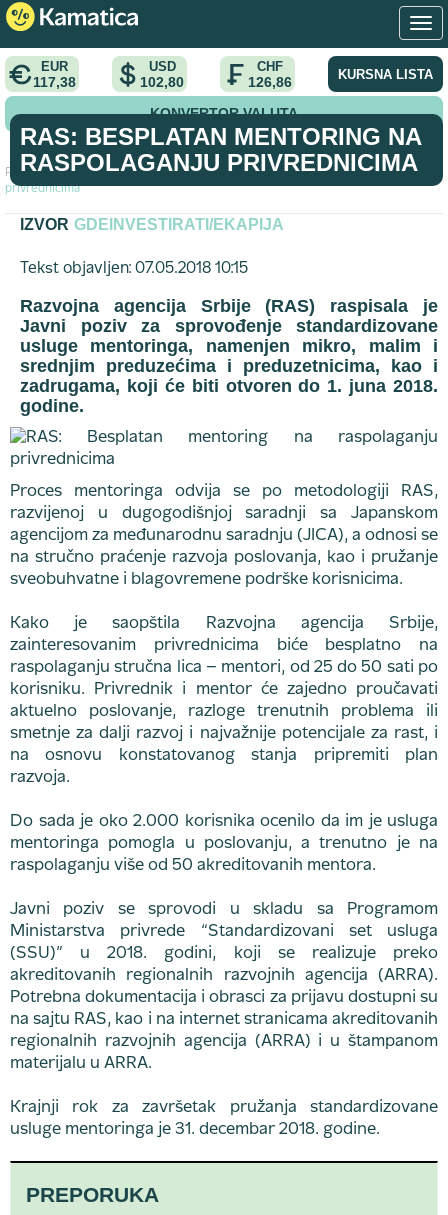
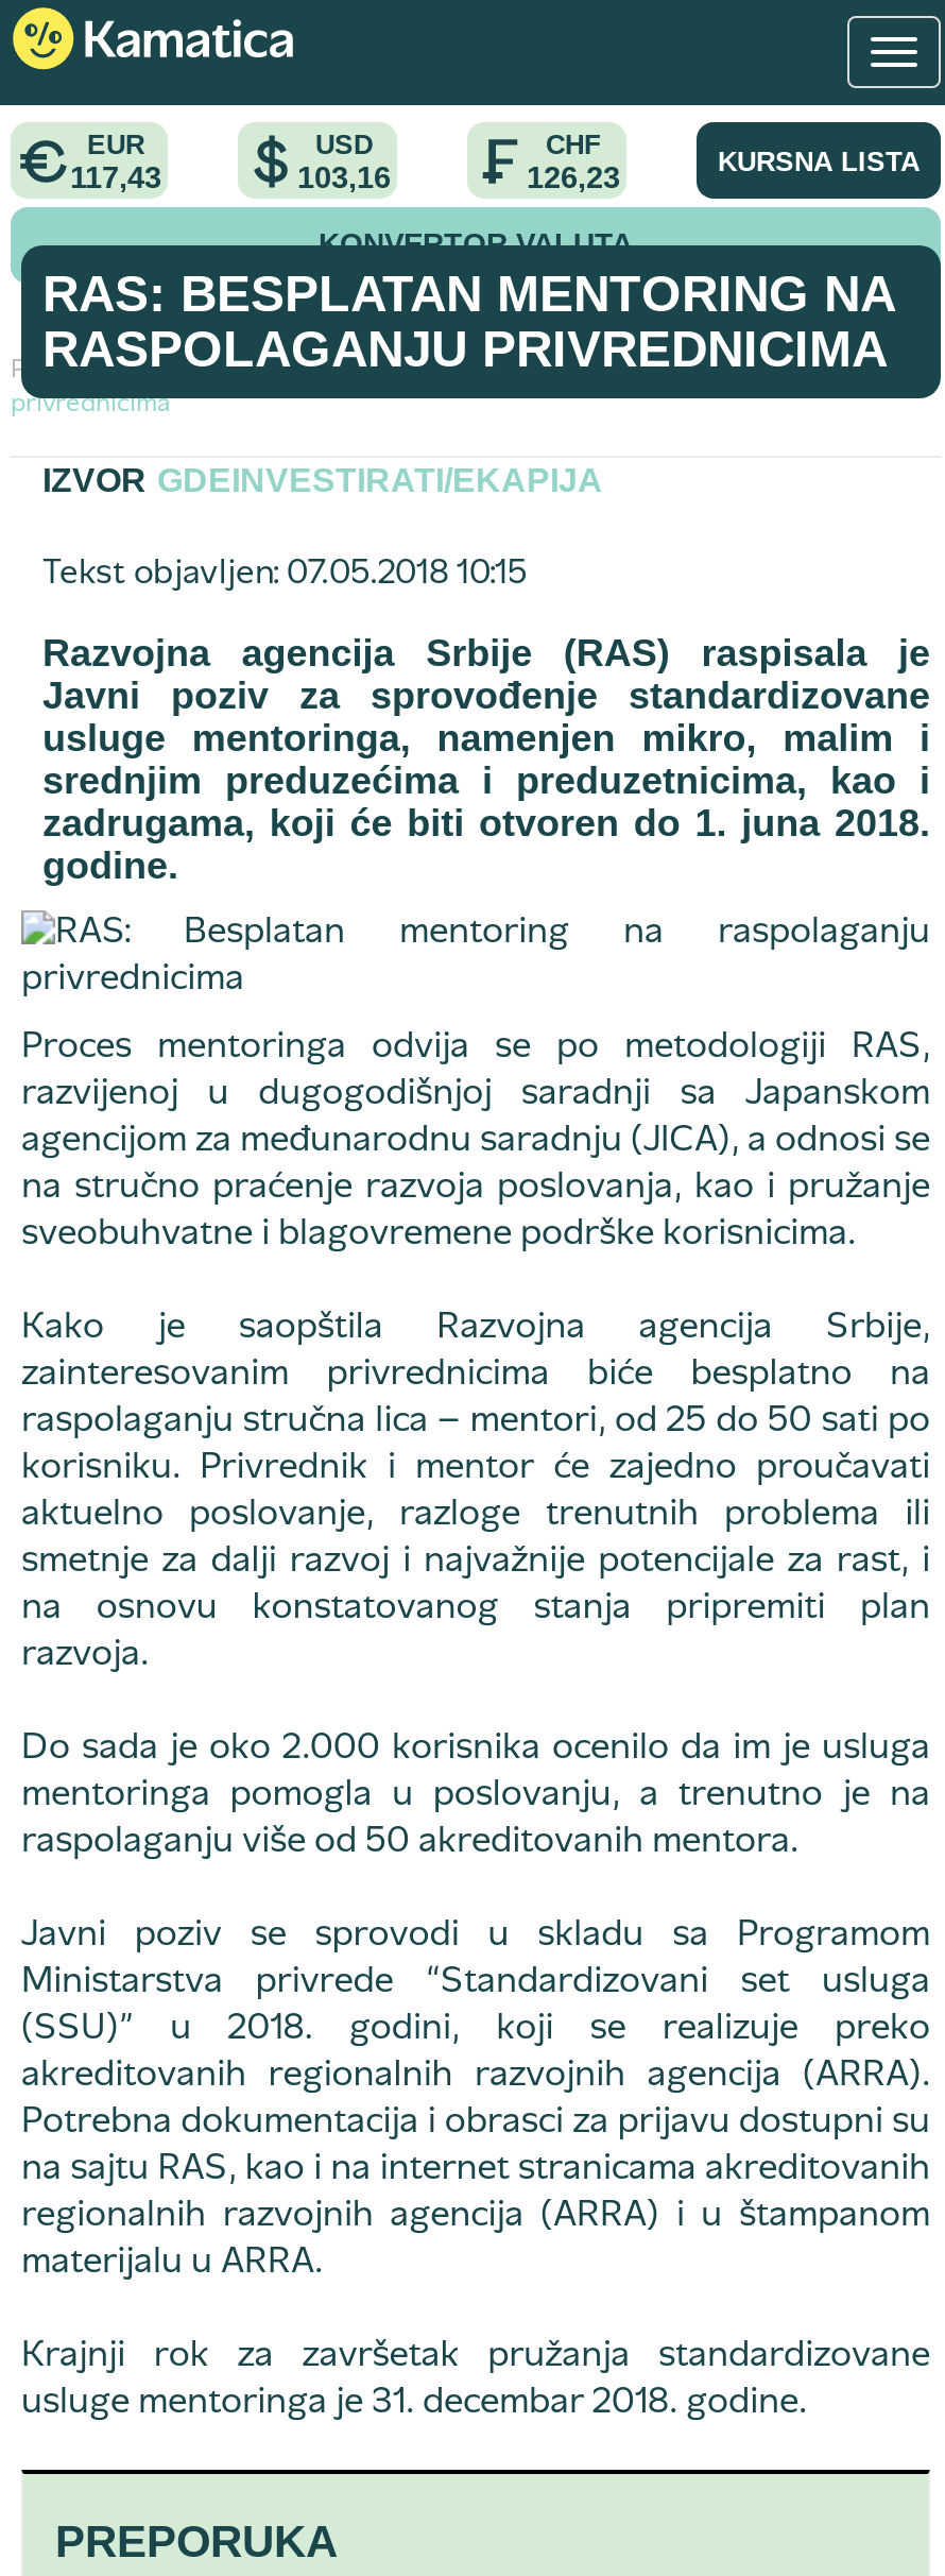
- 117,38
+ 117,43

- 102,80
+ 103,16

- 126,86
+ 126,23
